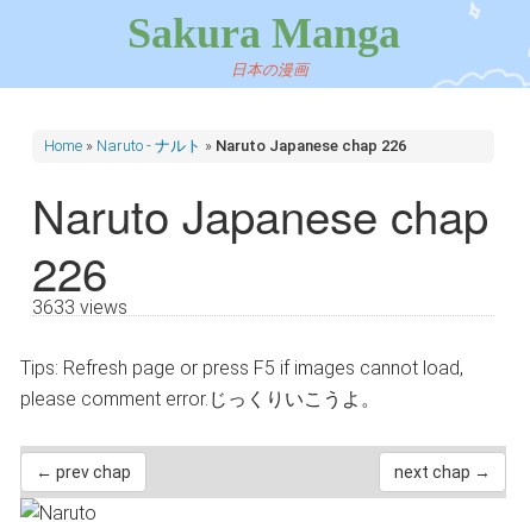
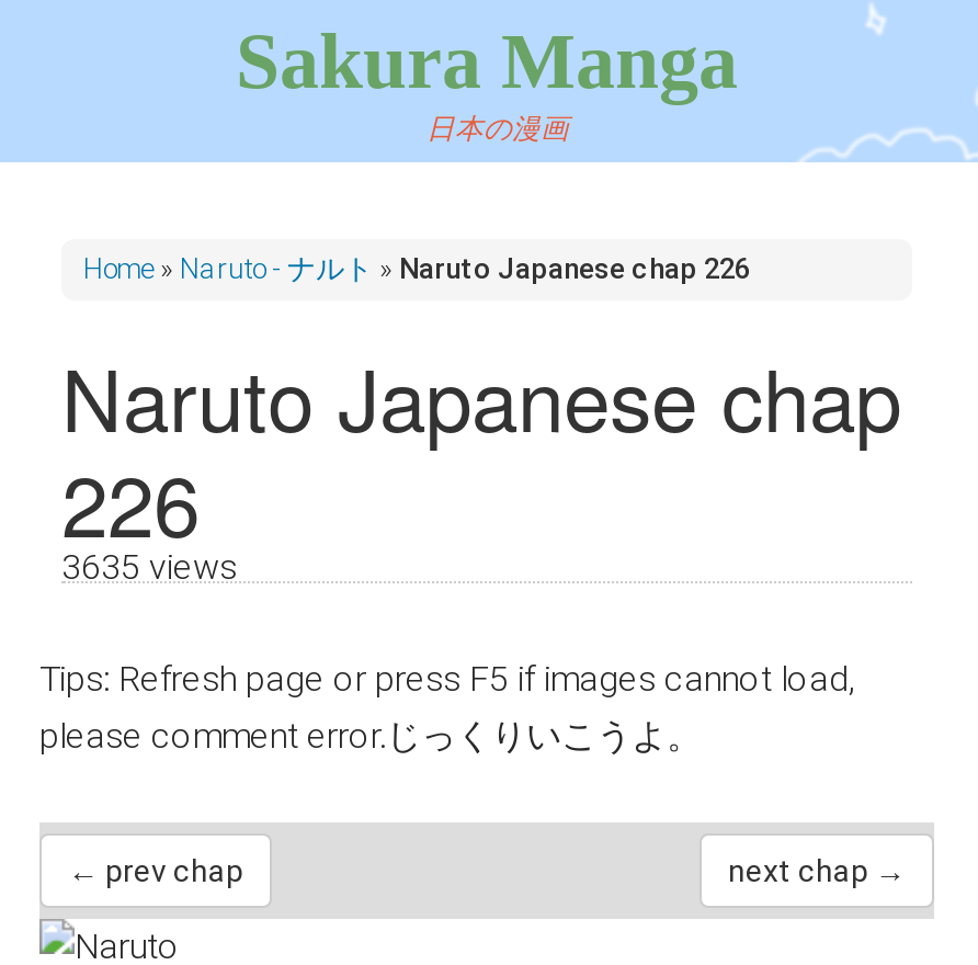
- 3633 views
+ 3635 views
